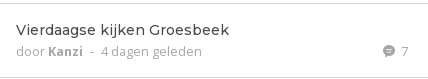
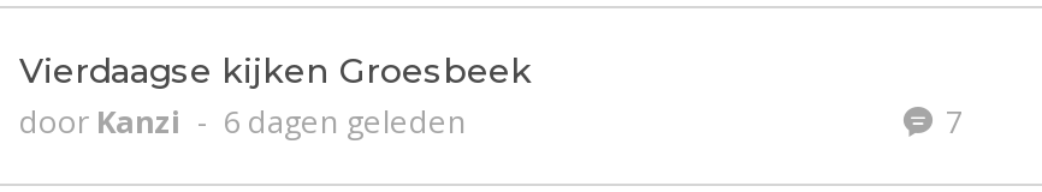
- door Kanzi - 4 dagen geleden
+ door Kanzi - 6 dagen geleden
